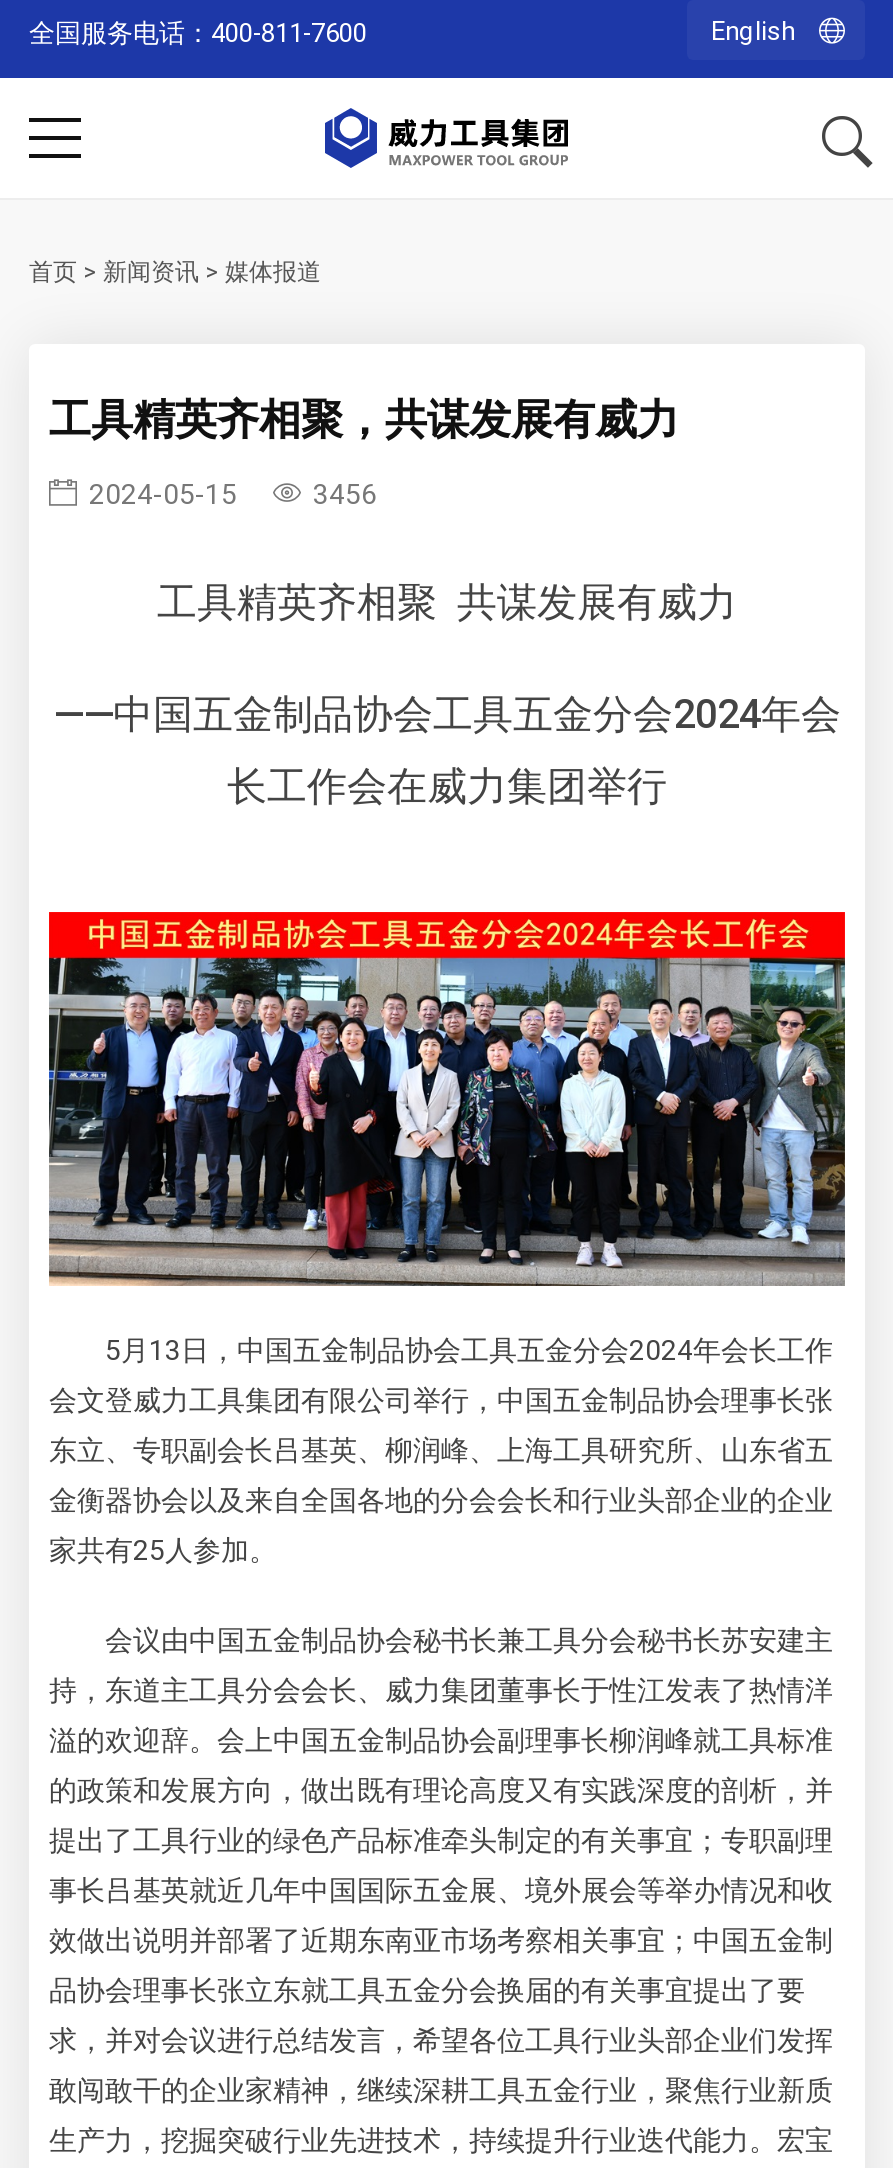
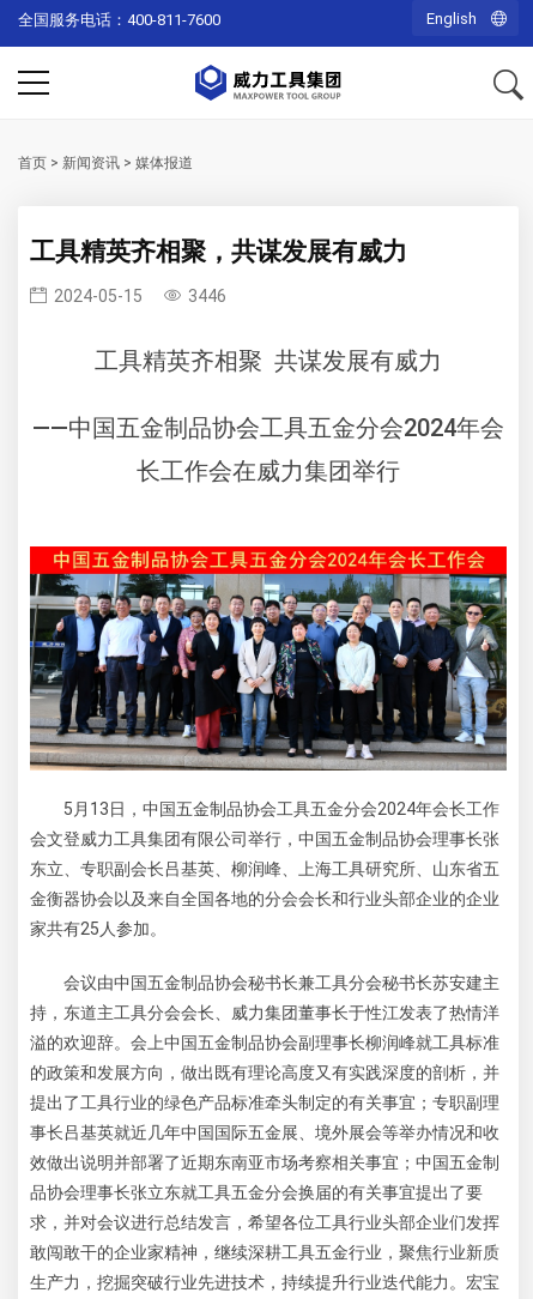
- 3456
+ 3446
